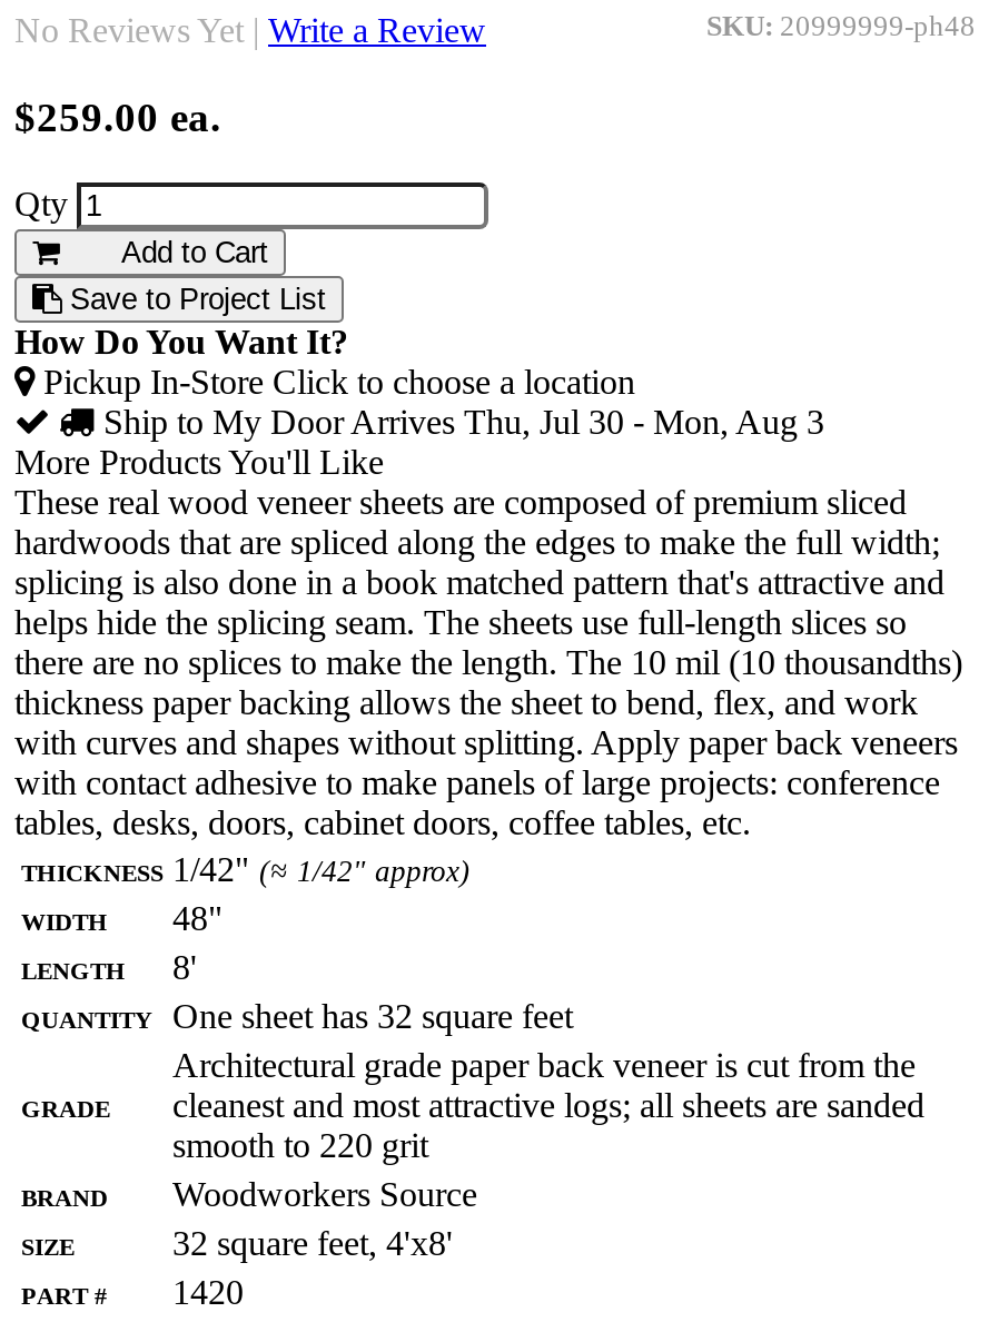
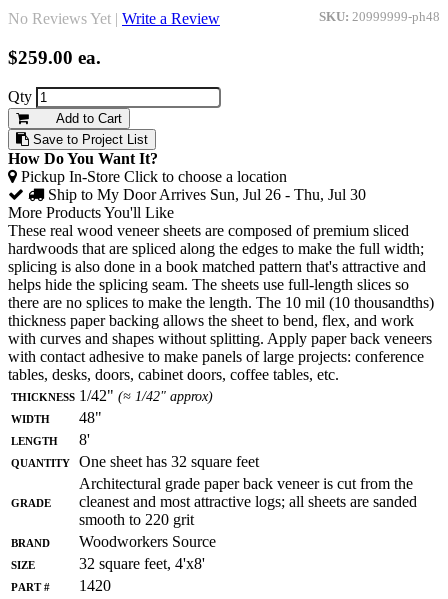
- Ship to My Door Arrives Thu, Jul 30 - Mon, Aug 3
+ Ship to My Door Arrives Sun, Jul 26 - Thu, Jul 30
